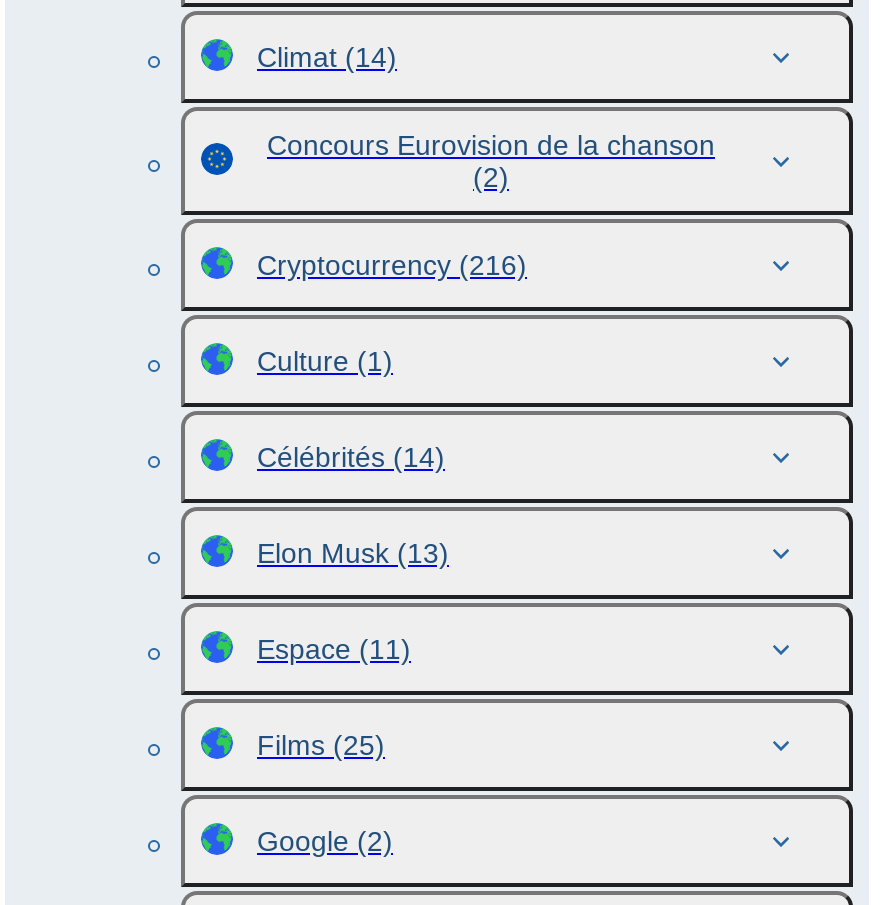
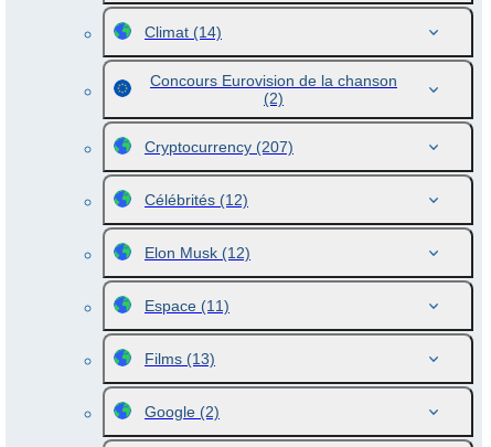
- Cryptocurrency (216)
- Culture (1)
- Célébrités (14)
- Elon Musk (13)
+ Cryptocurrency (207)
+ Célébrités (12)
+ Elon Musk (12)

- Films (25)
+ Films (13)
